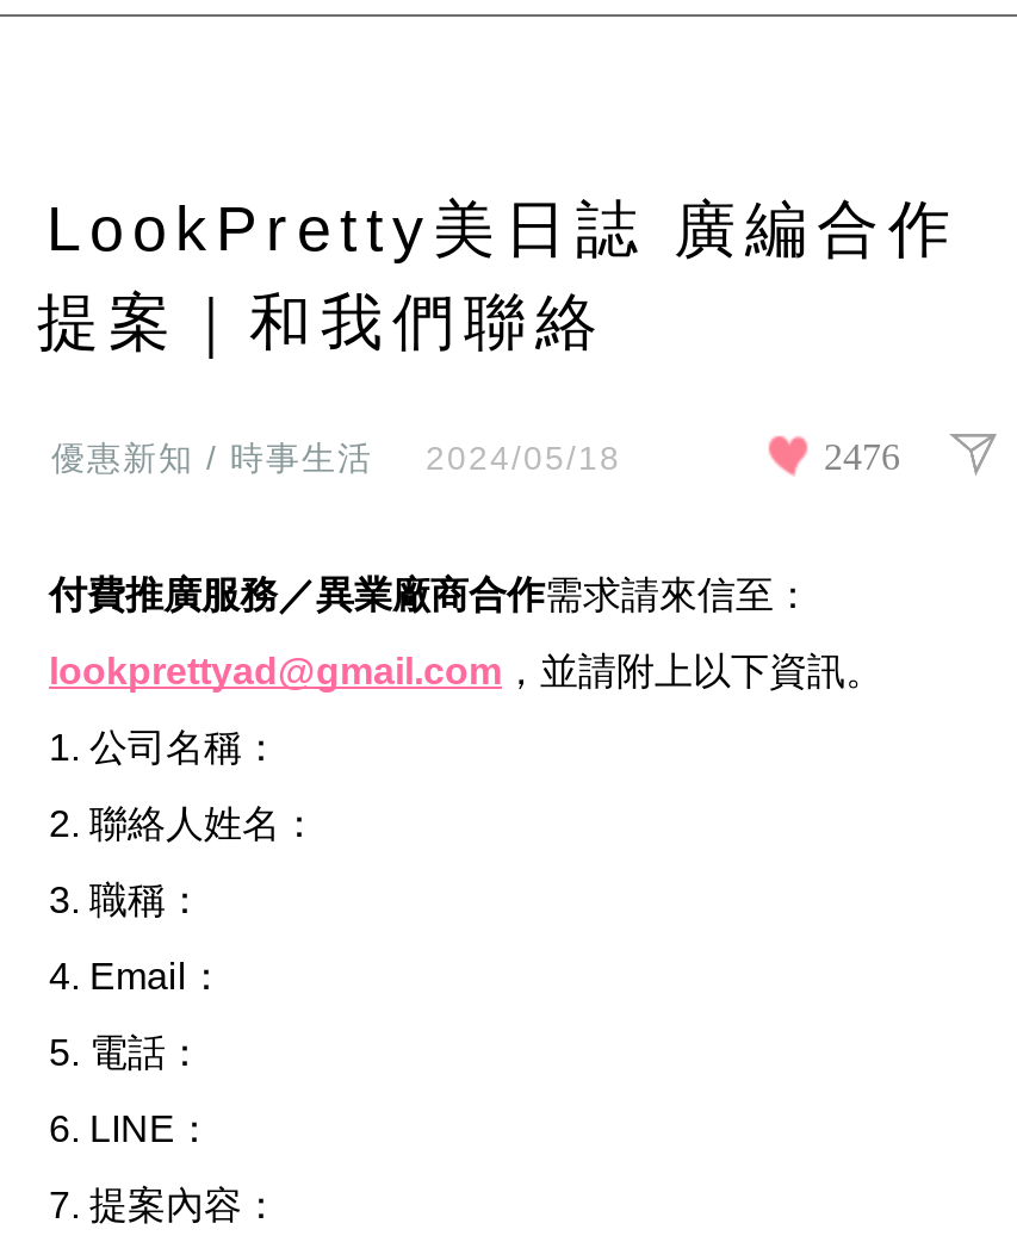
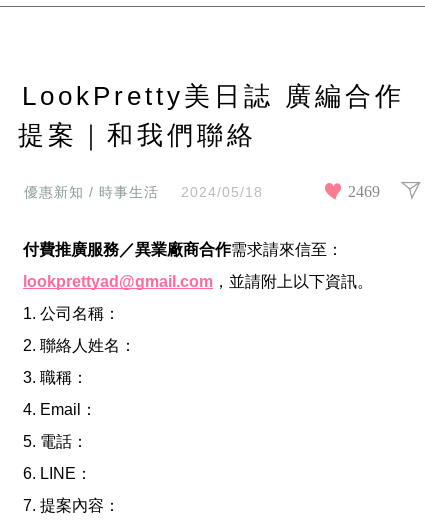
- 2476
+ 2469
